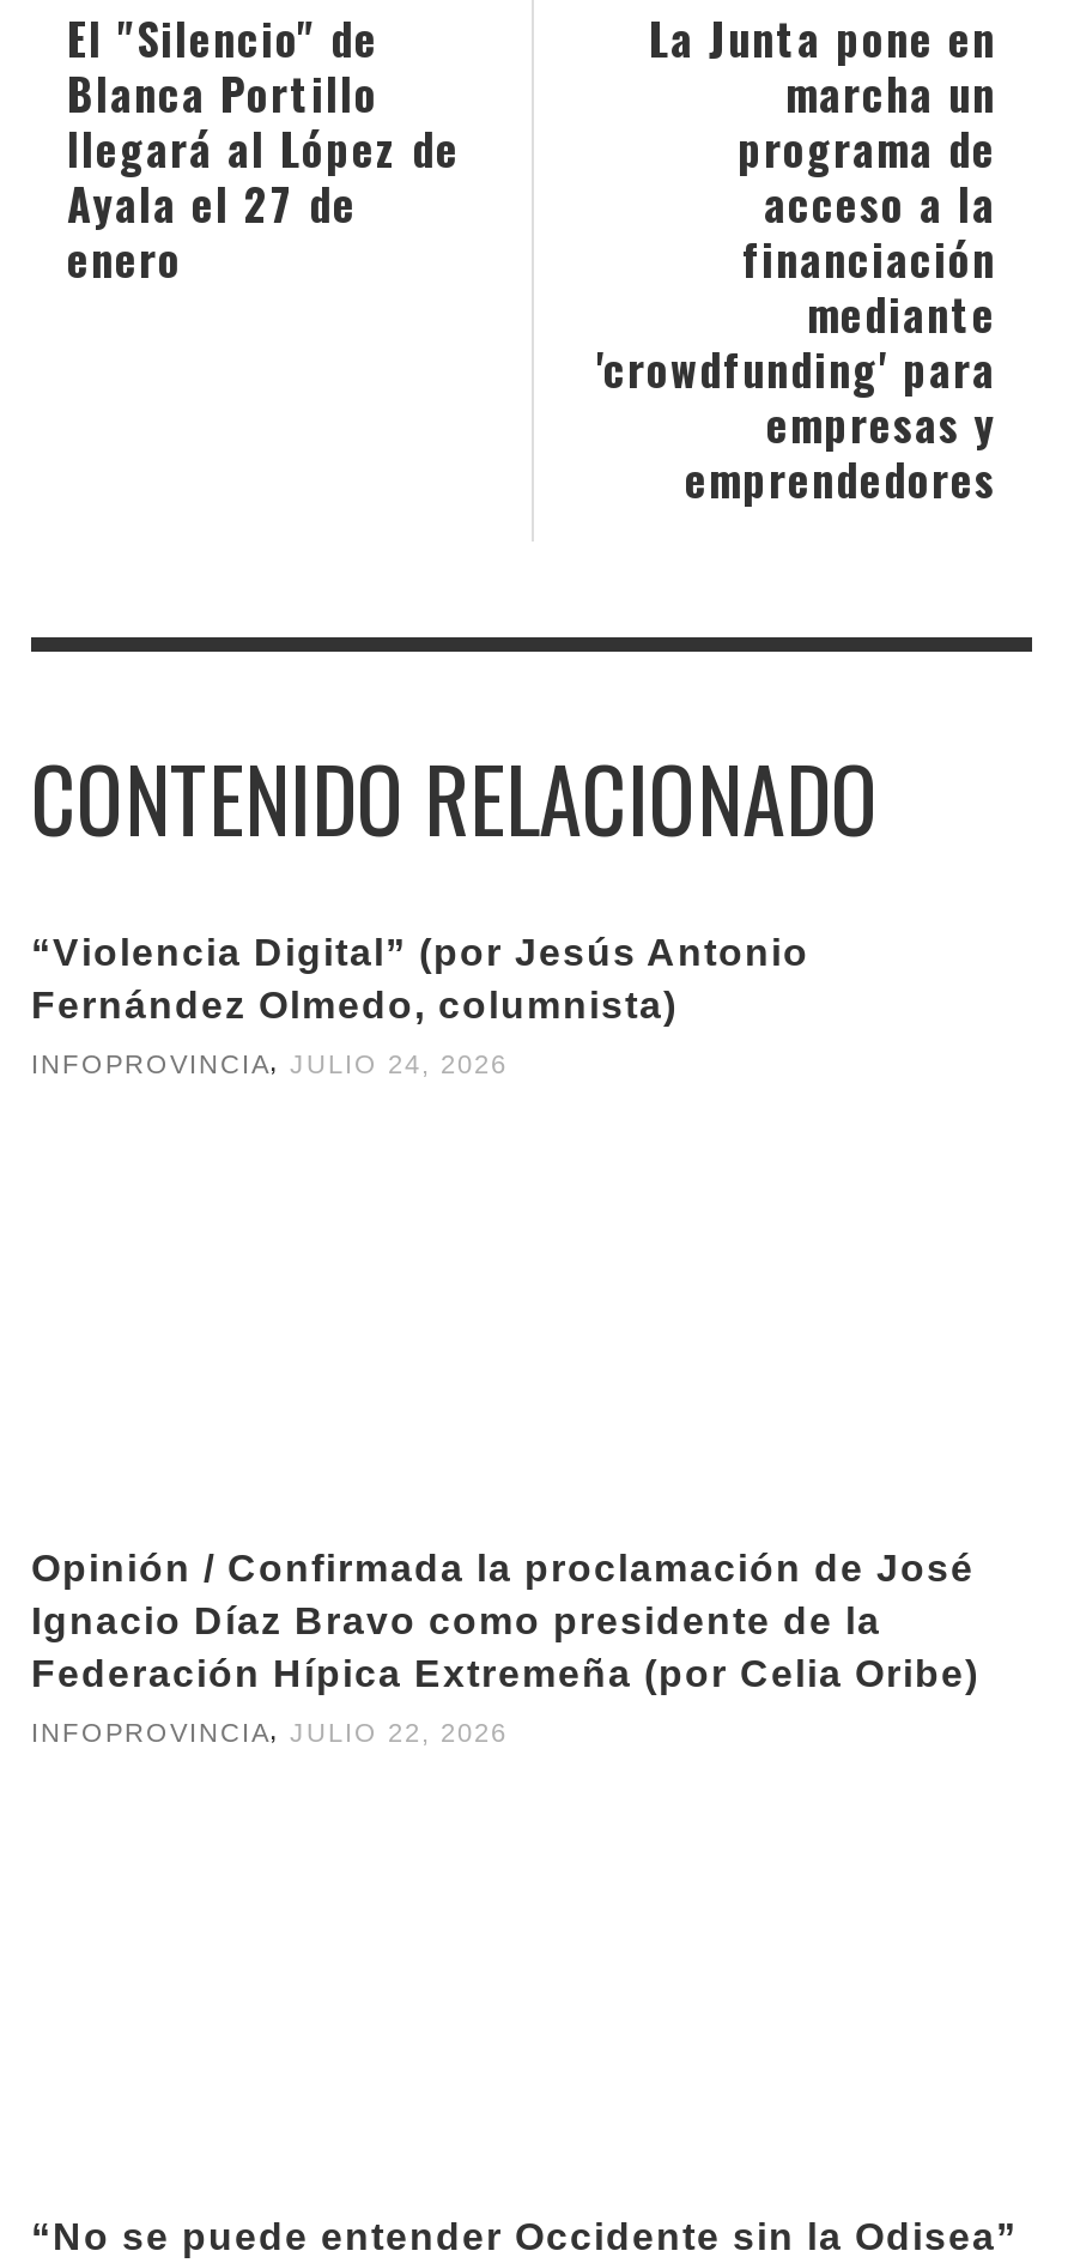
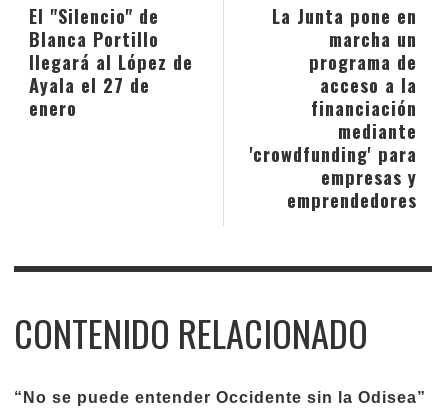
- “Violencia Digital” (por Jesús Antonio
- Fernández Olmedo, columnista)
- INFOPROVINCIA, JULIO 24, 2026

- Opinión / Confirmada la proclamación de José
- Ignacio Díaz Bravo como presidente de la
- Federación Hípica Extremeña (por Celia Oribe)
- INFOPROVINCIA, JULIO 22, 2026
